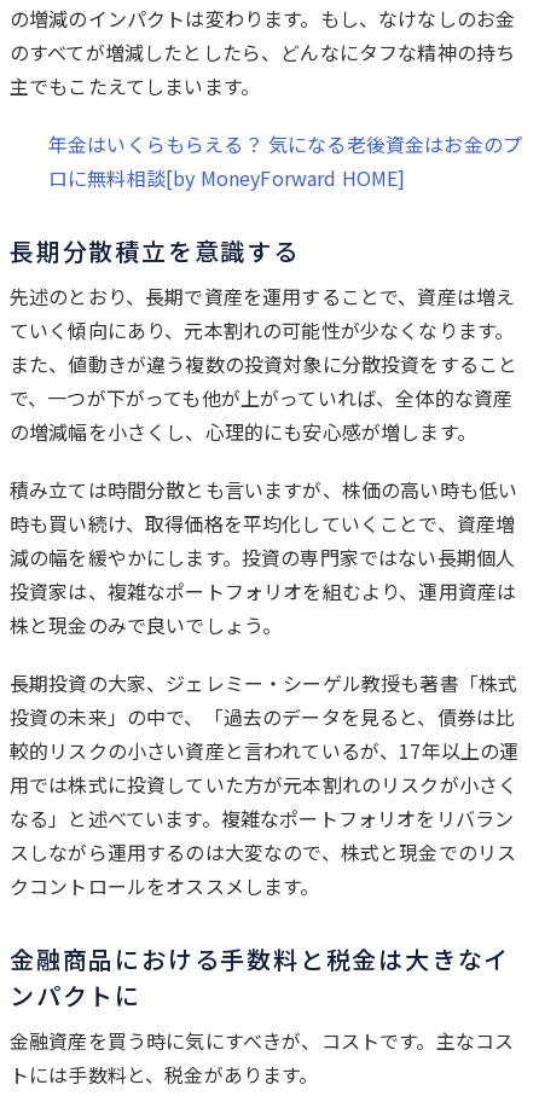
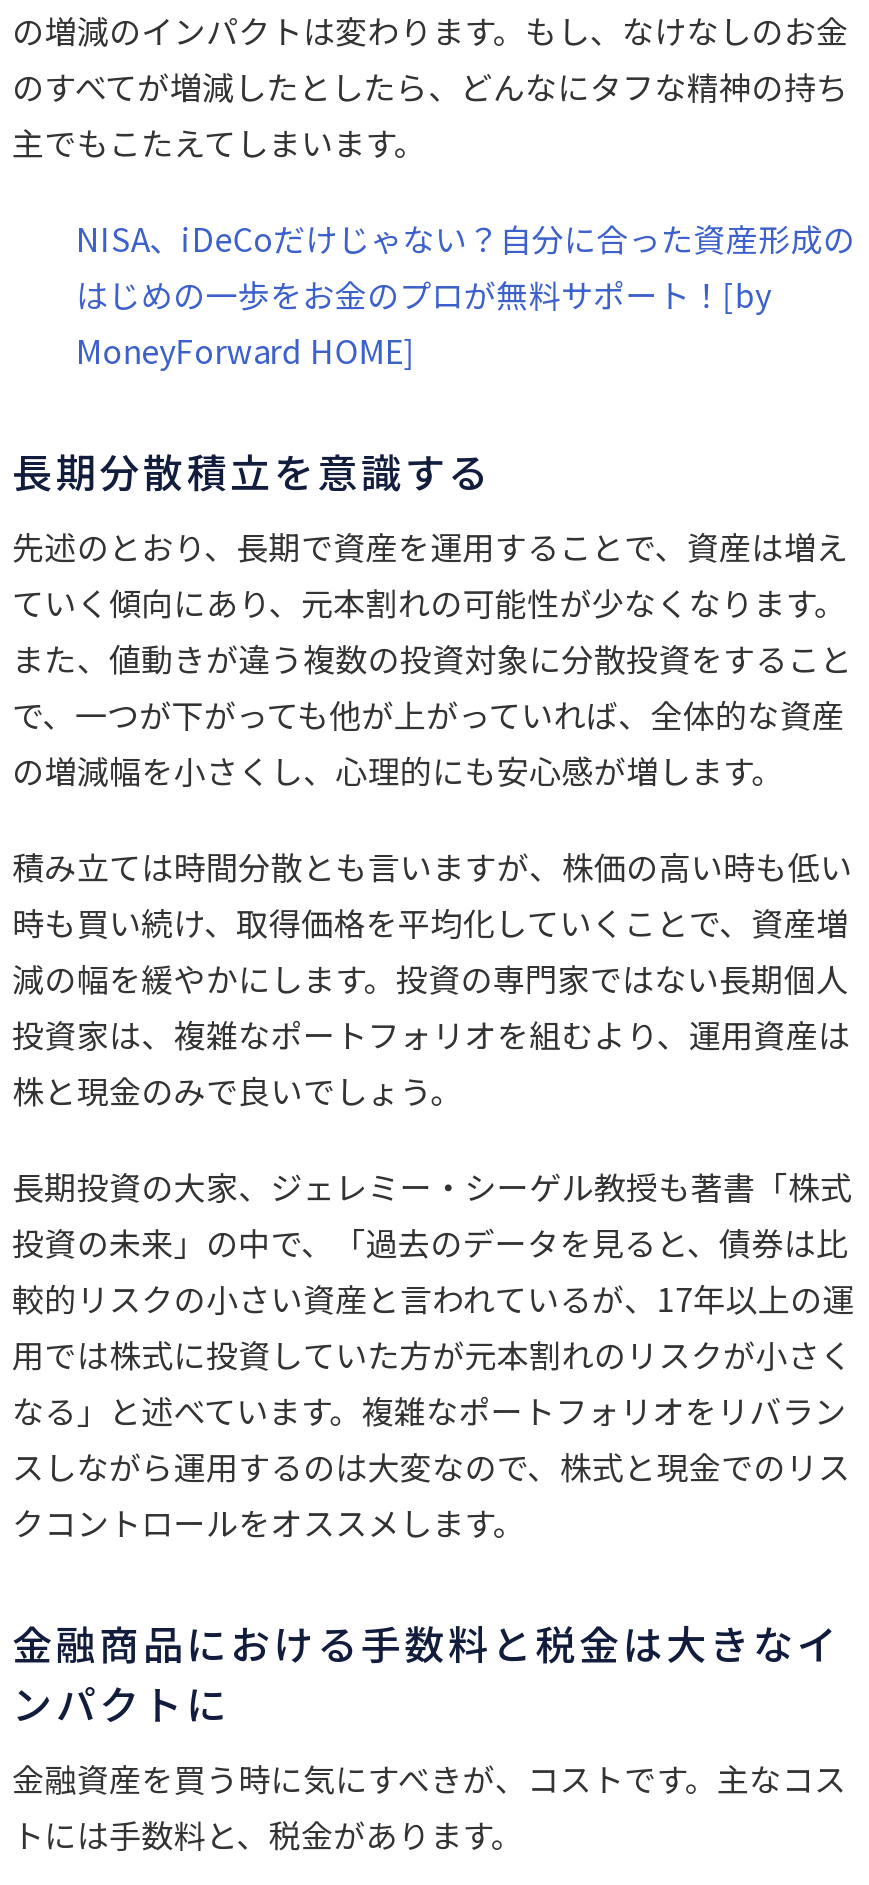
- 年金はいくらもらえる？ 気になる老後資金はお金のプ
- ロに無料相談[by MoneyForward HOME]
+ NISA、iDeCoだけじゃない？自分に合った資産形成の
+ はじめの一歩をお金のプロが無料サポート！[by
+ MoneyForward HOME]
